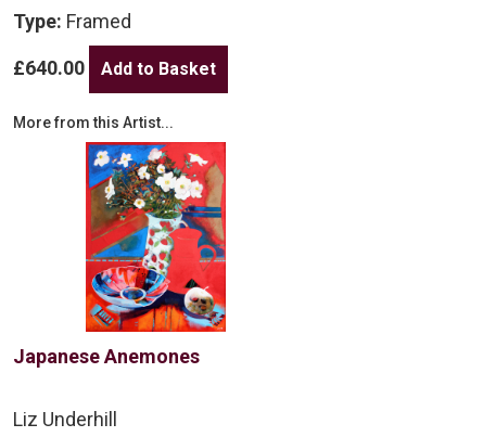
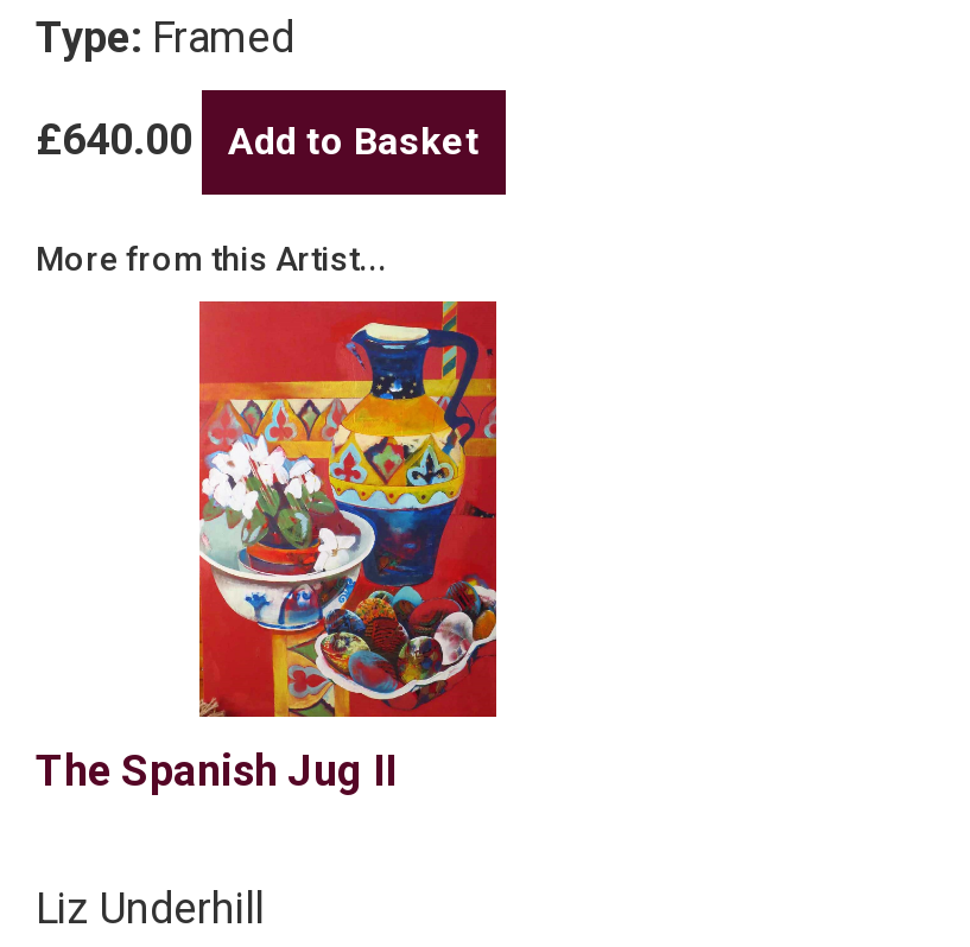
- [image]
- Japanese Anemones
+ [image]
+ The Spanish Jug II
